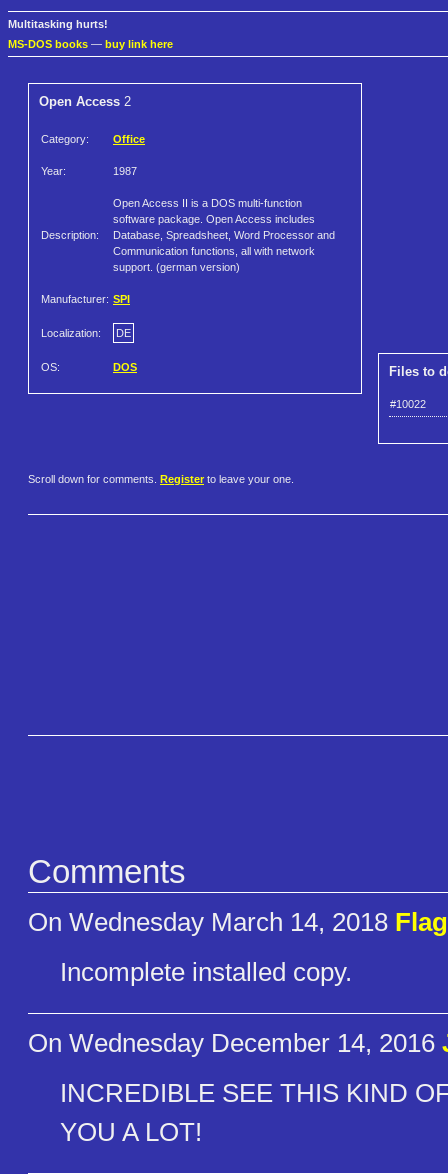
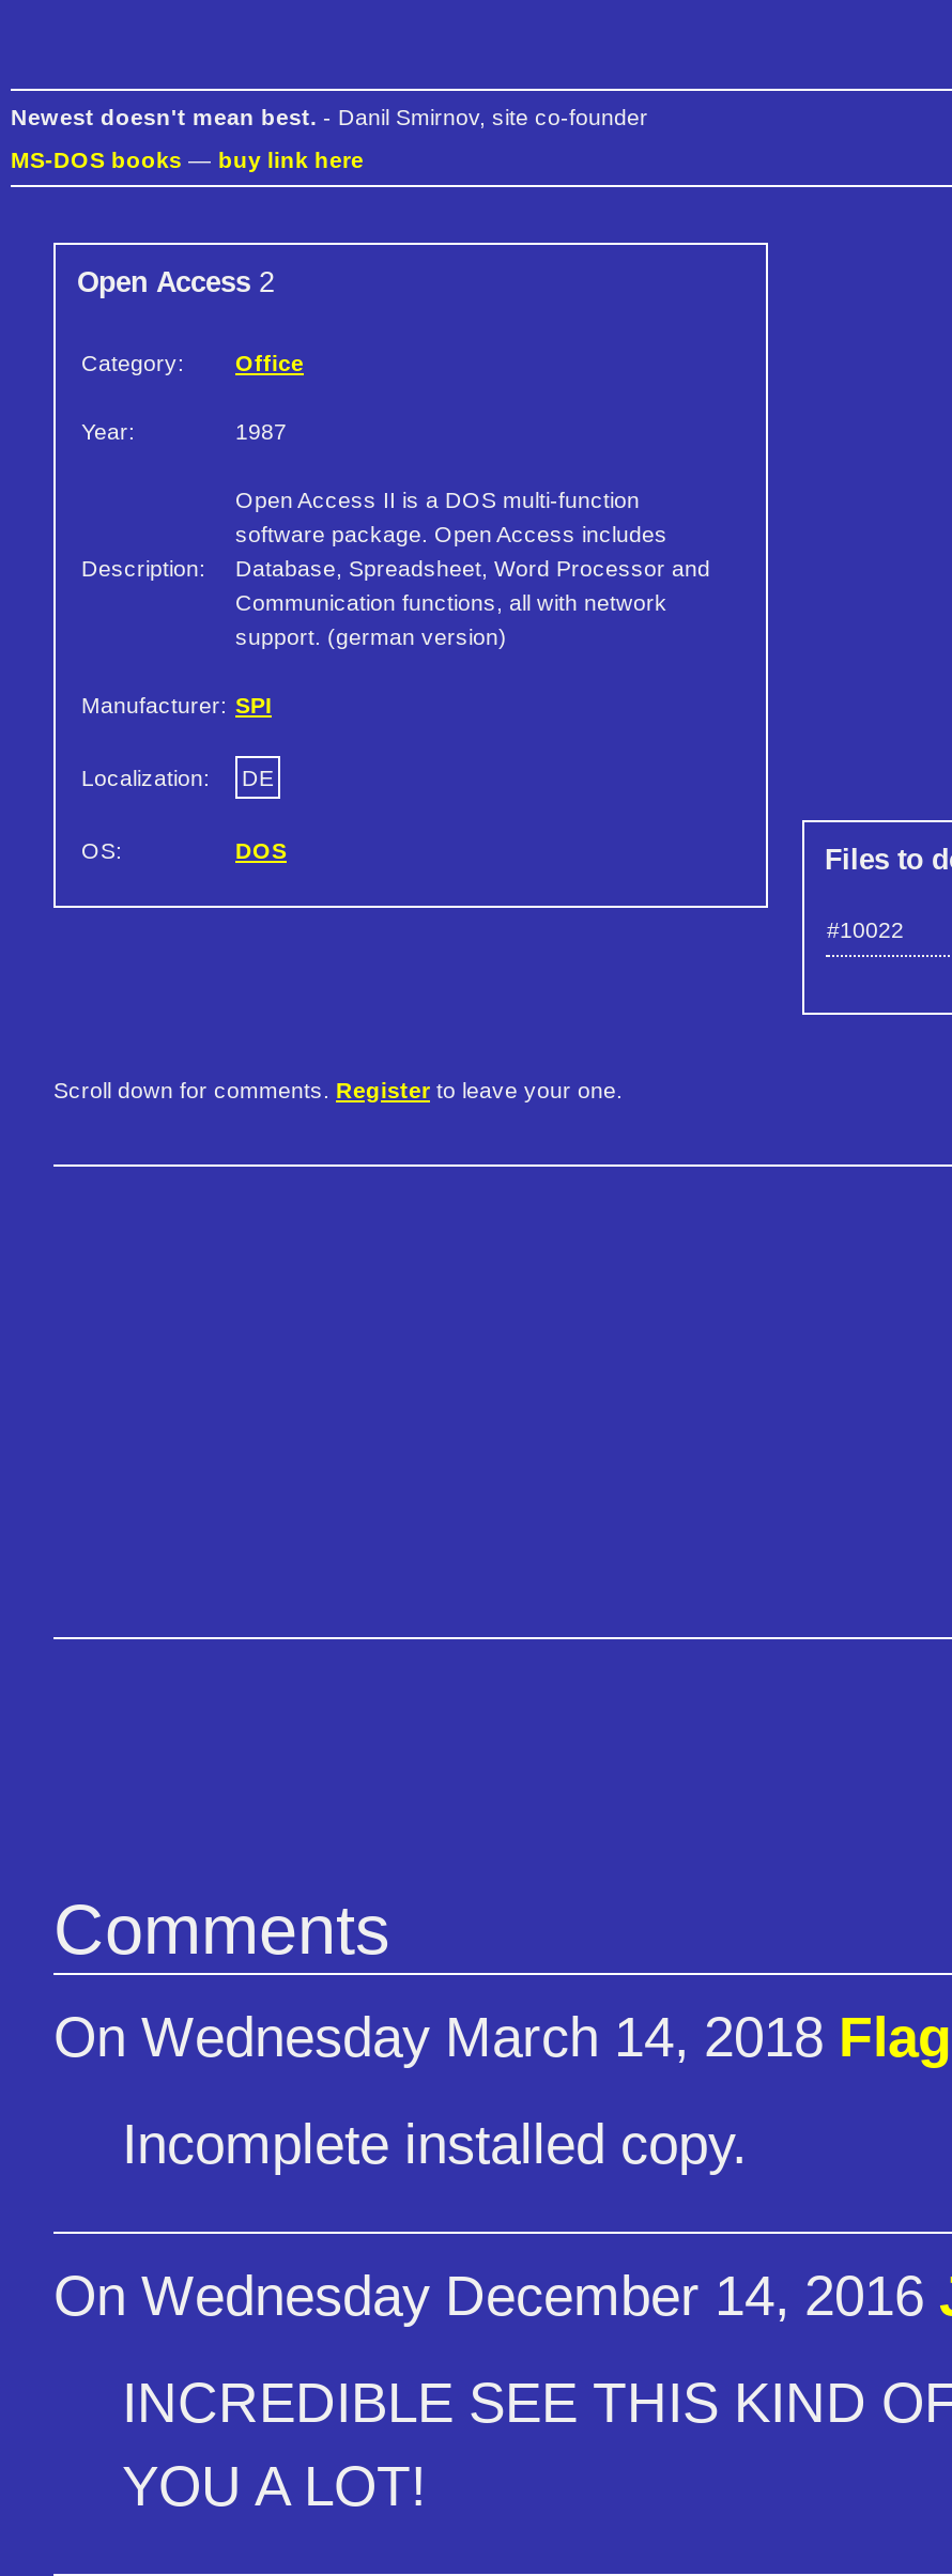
- Multitasking hurts!
+ Newest doesn't mean best. - Danil Smirnov, site co-founder
